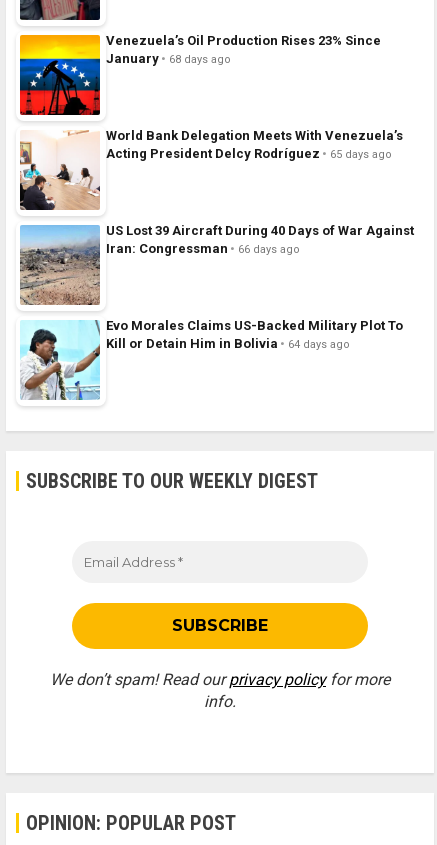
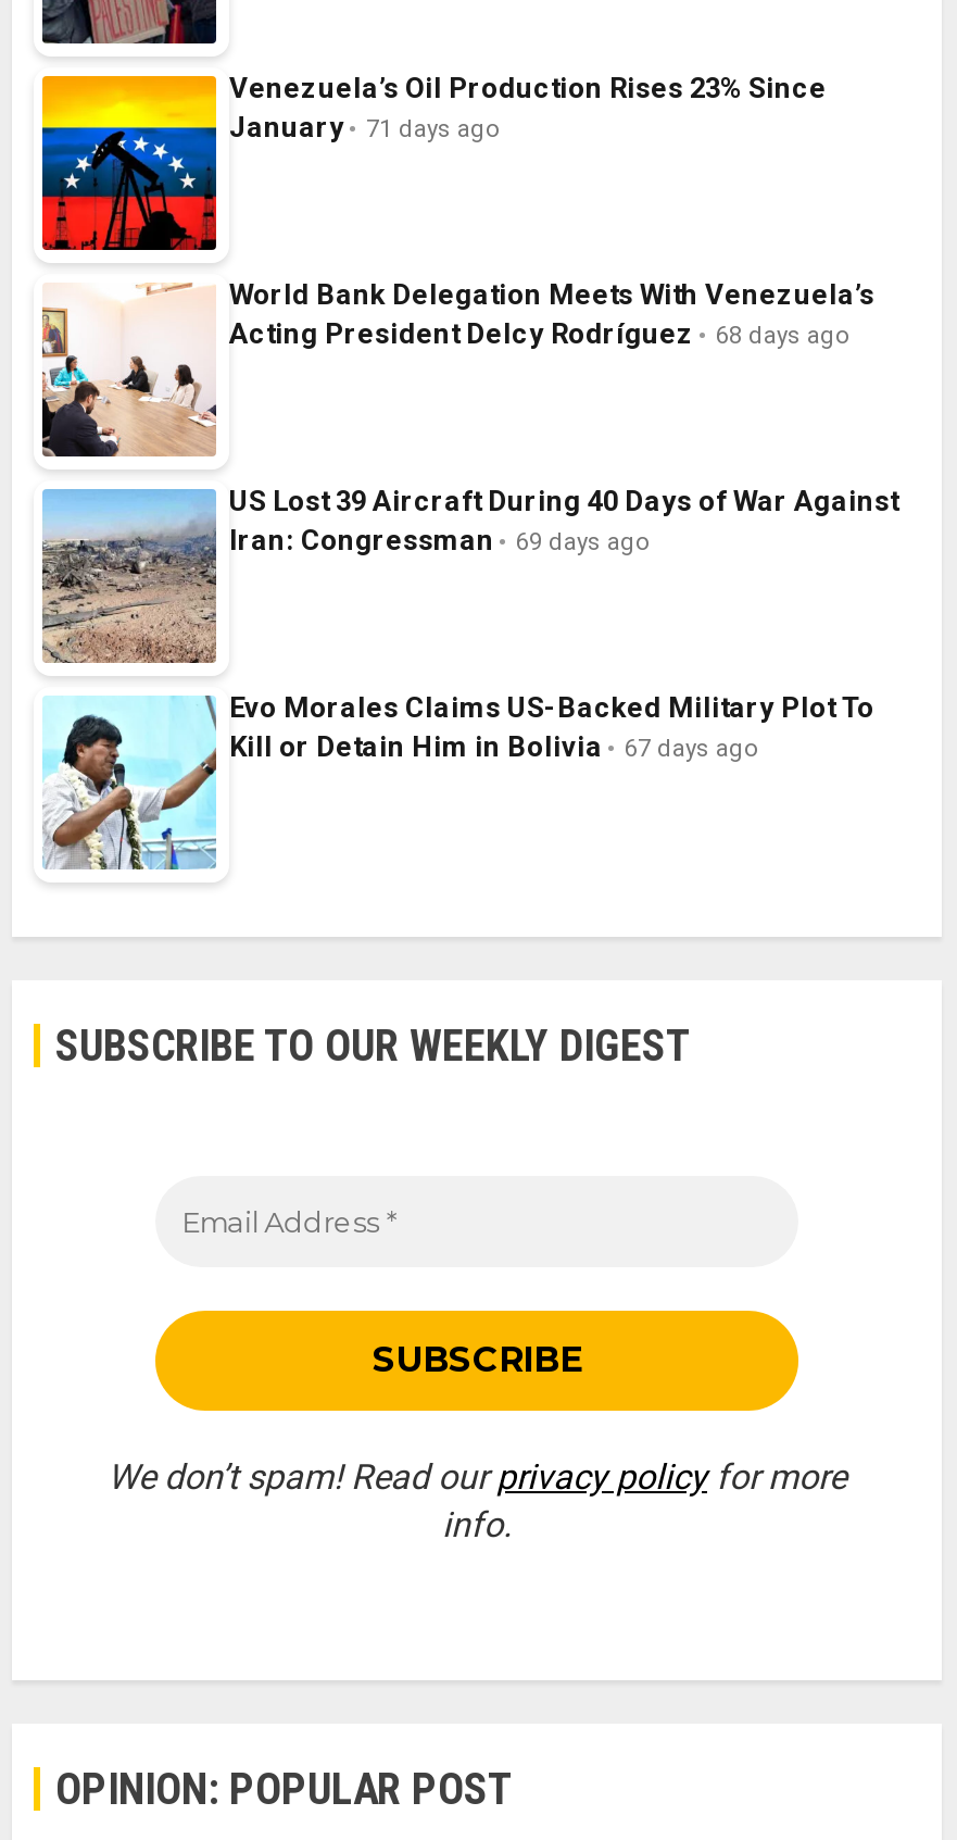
- January 68 days ago
+ January 71 days ago

- Acting President Delcy Rodríguez 65 days ago
+ Acting President Delcy Rodríguez 68 days ago

- Iran: Congressman 66 days ago
+ Iran: Congressman 69 days ago

- Kill or Detain Him in Bolivia 64 days ago
+ Kill or Detain Him in Bolivia 67 days ago
